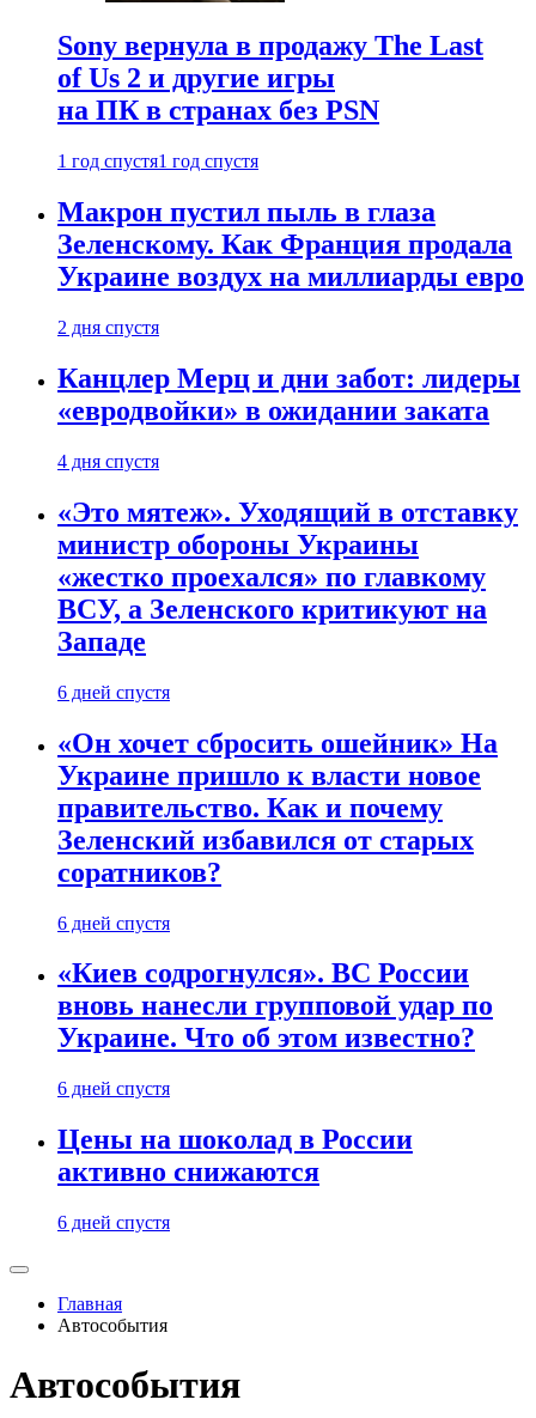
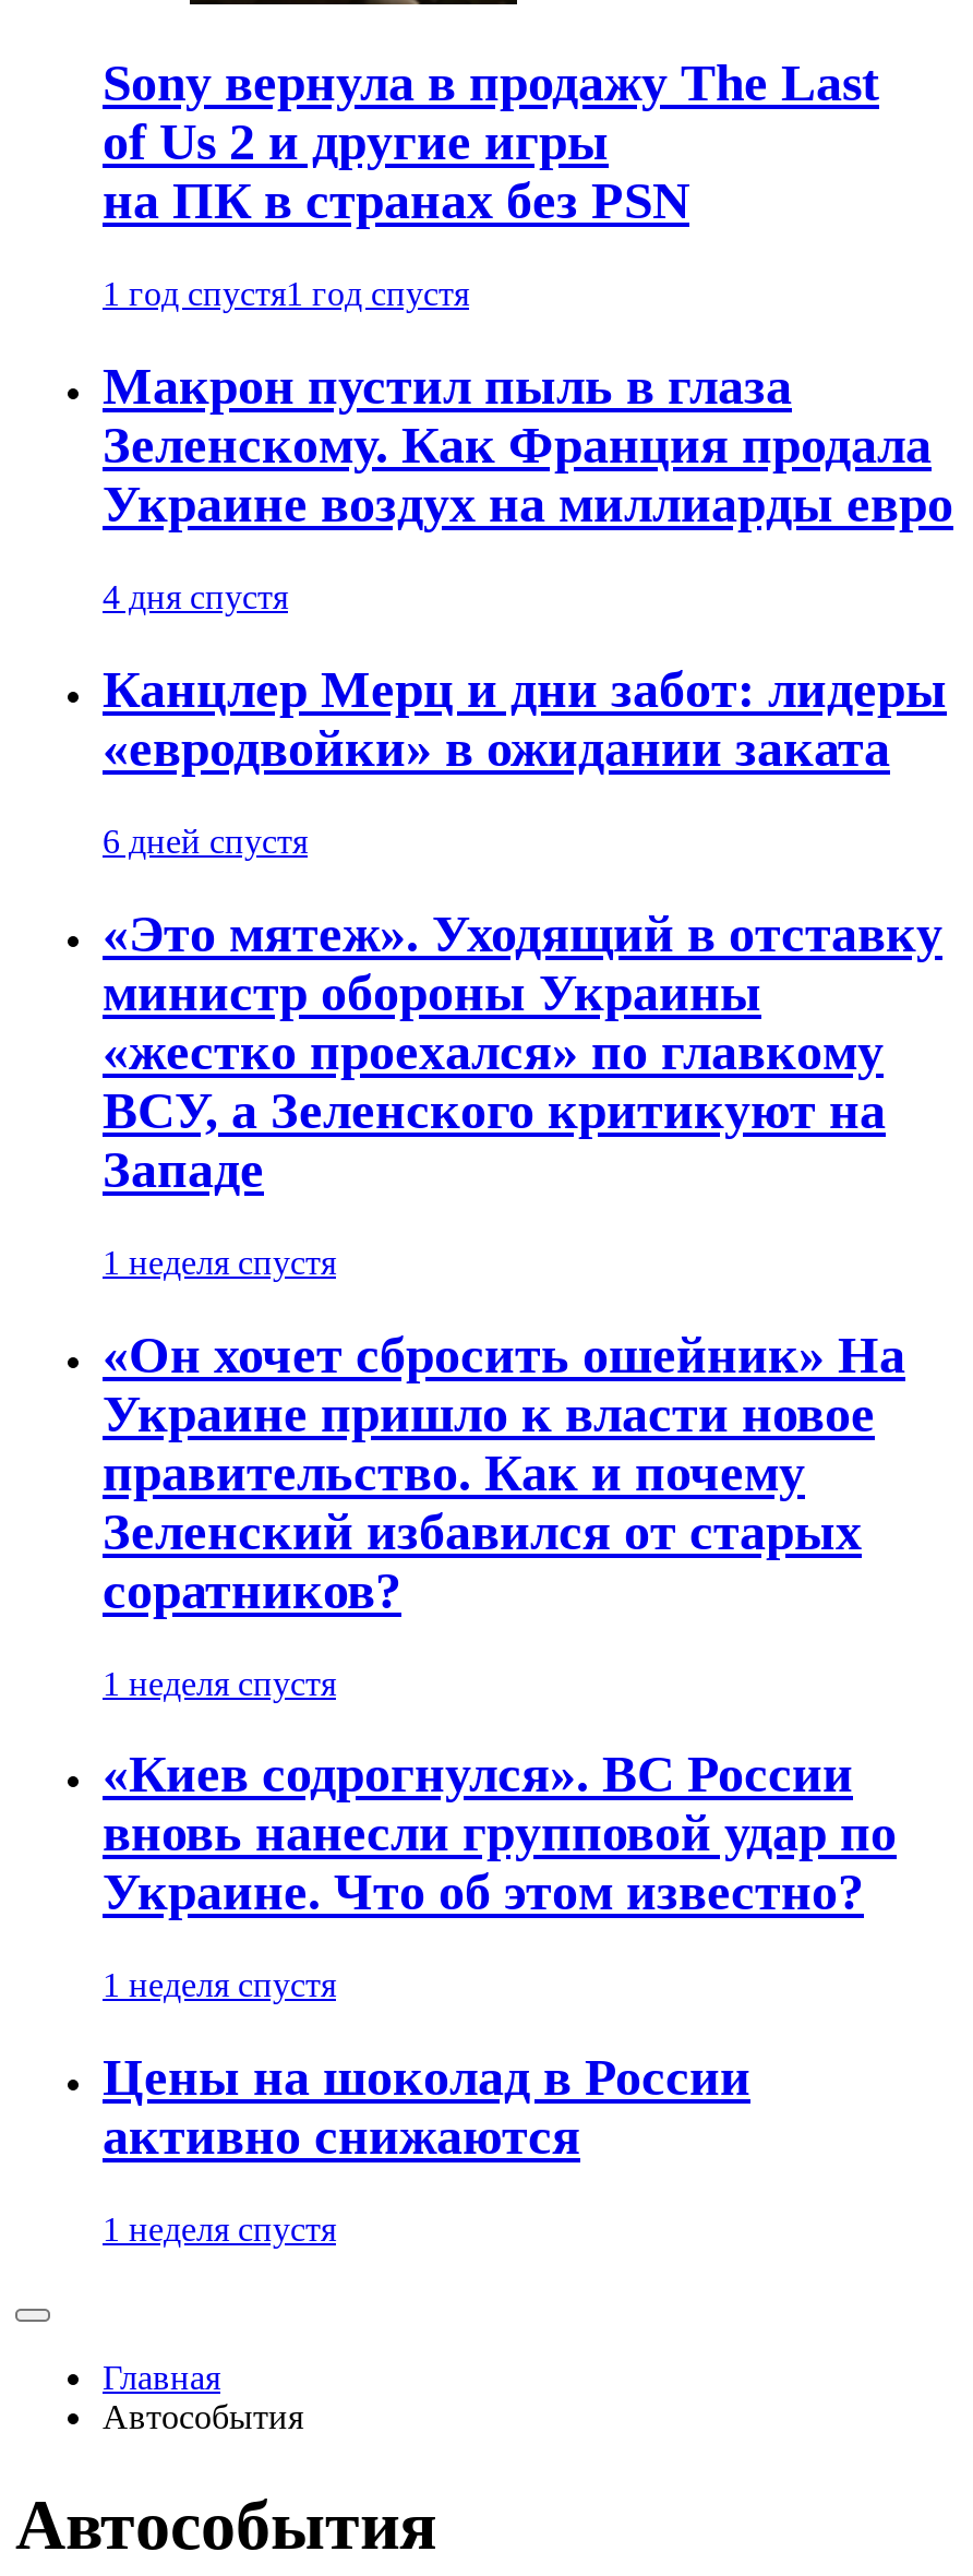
- 2 дня спустя
+ 4 дня спустя

- 4 дня спустя
+ 6 дней спустя

- 6 дней спустя
+ 1 неделя спустя

- 6 дней спустя
+ 1 неделя спустя

- 6 дней спустя
+ 1 неделя спустя

- 6 дней спустя
+ 1 неделя спустя
